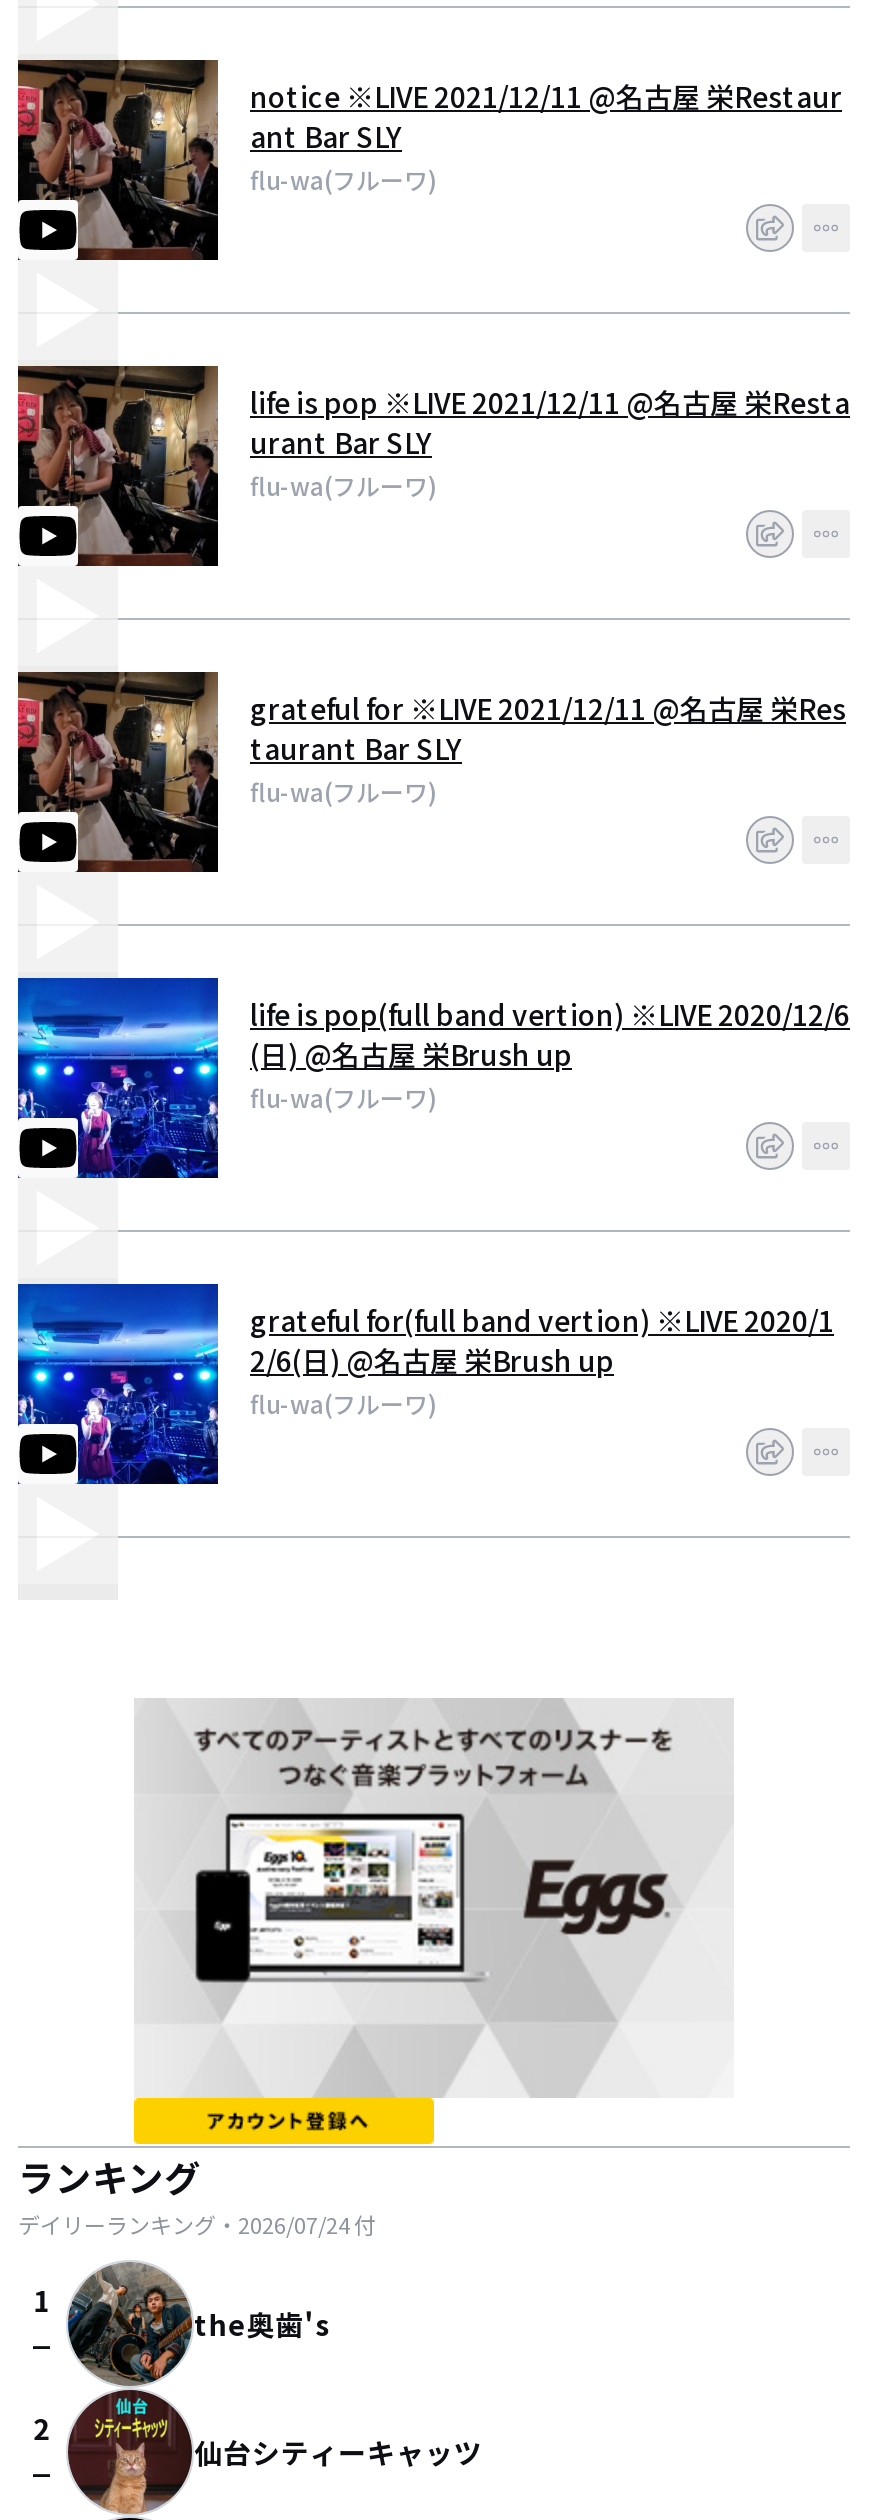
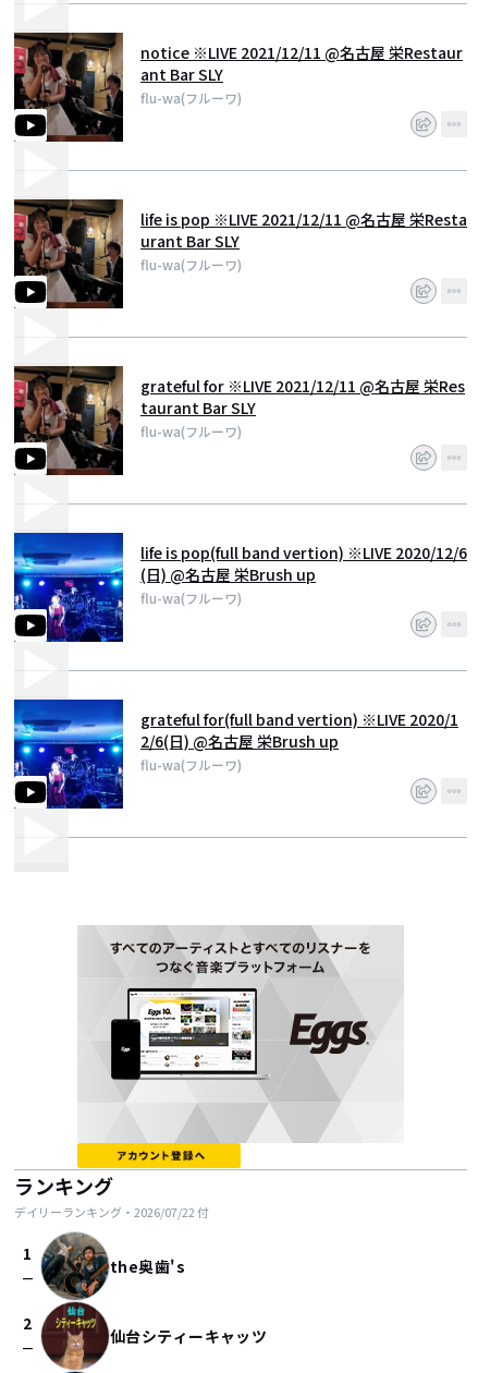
- デイリーランキング・2026/07/24付
+ デイリーランキング・2026/07/22付
